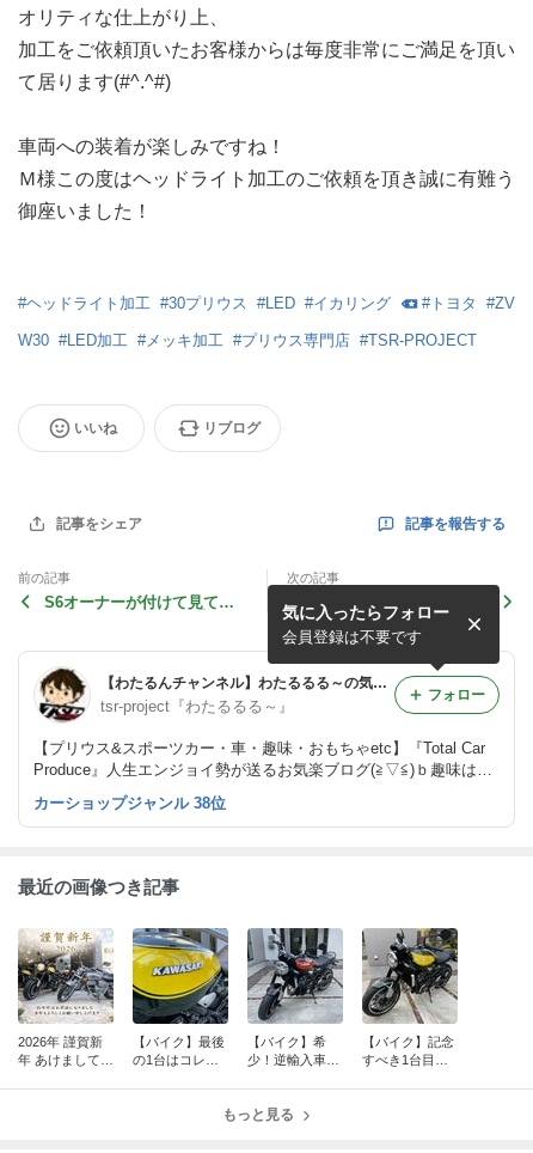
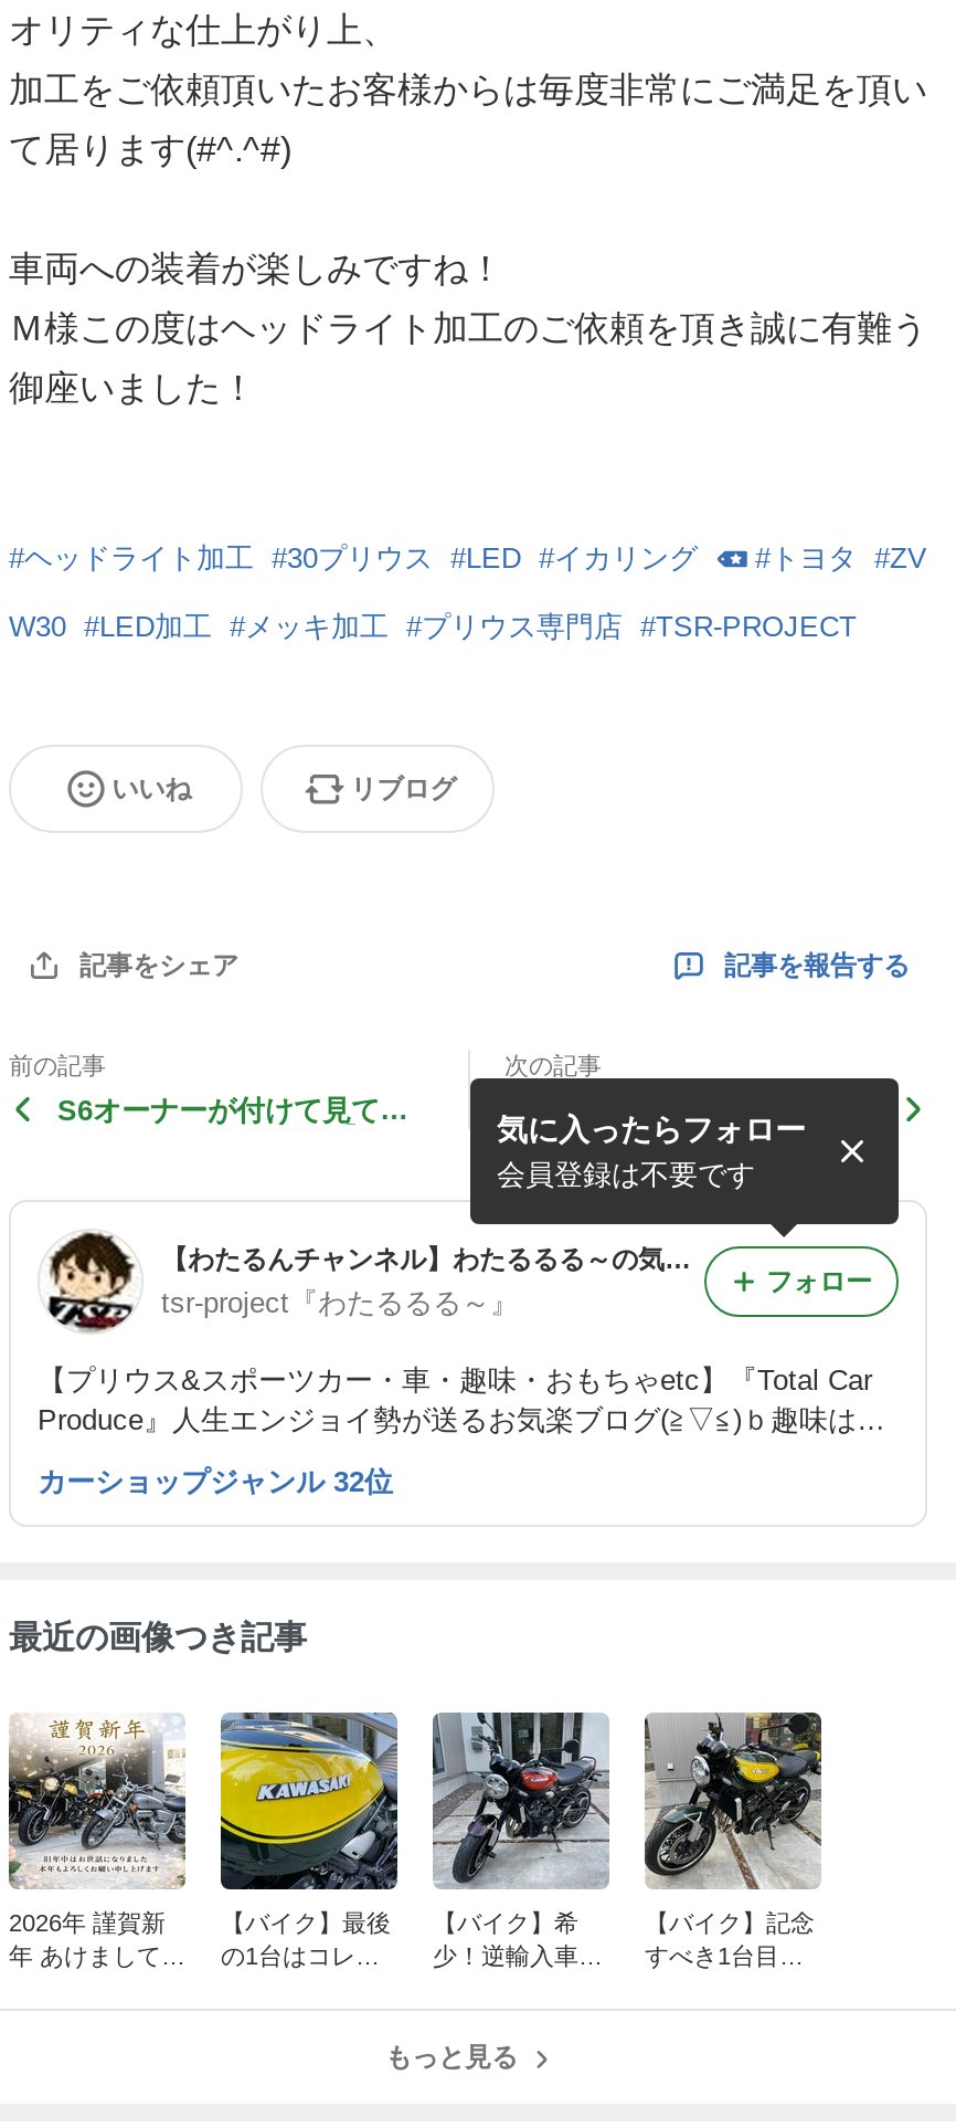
- カーショップジャンル 38位
+ カーショップジャンル 32位
